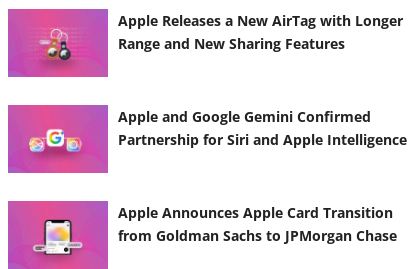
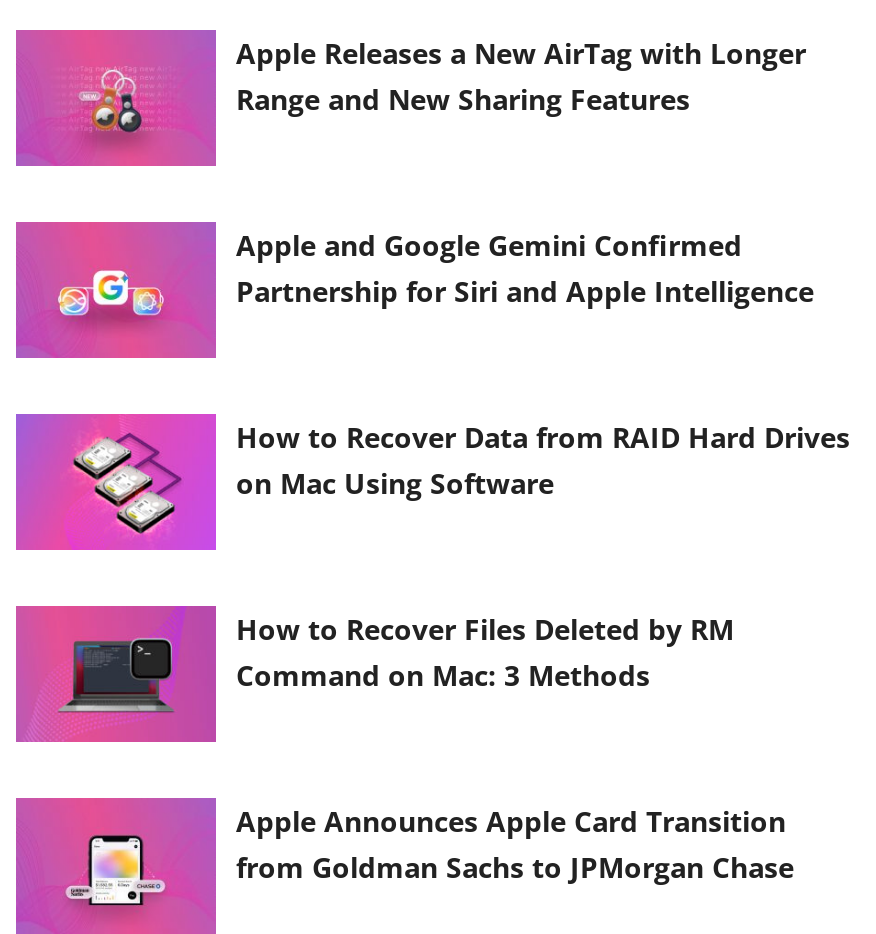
+ [image]
+ How to Recover Data from RAID Hard Drives
+ on Mac Using Software

+ [image]
+ How to Recover Files Deleted by RM
+ Command on Mac: 3 Methods
